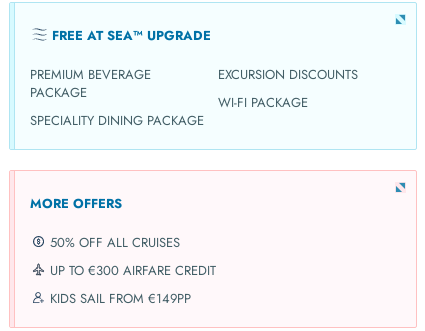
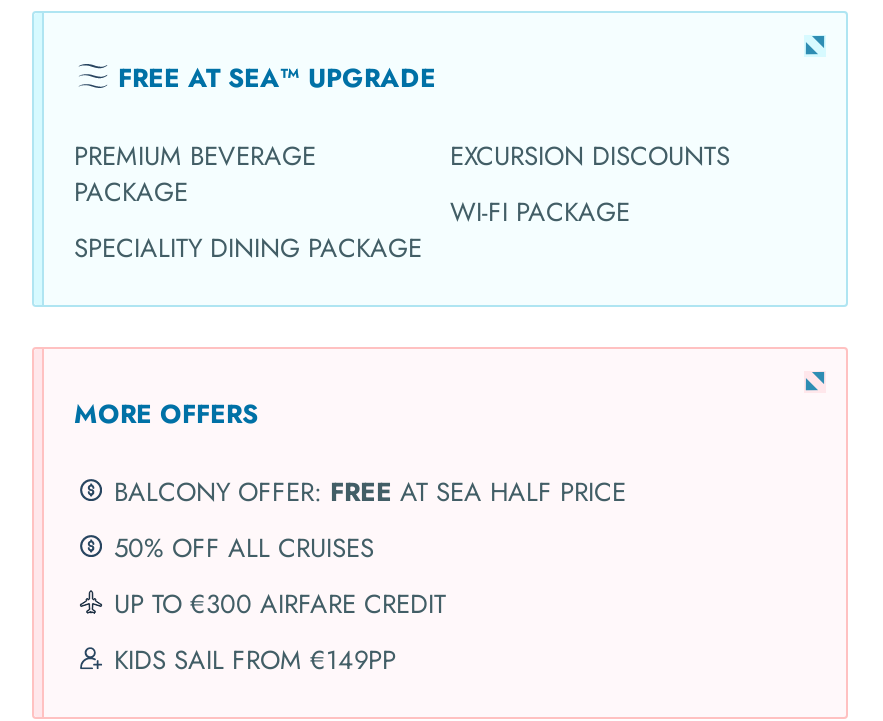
+ BALCONY OFFER: FREE AT SEA HALF PRICE
